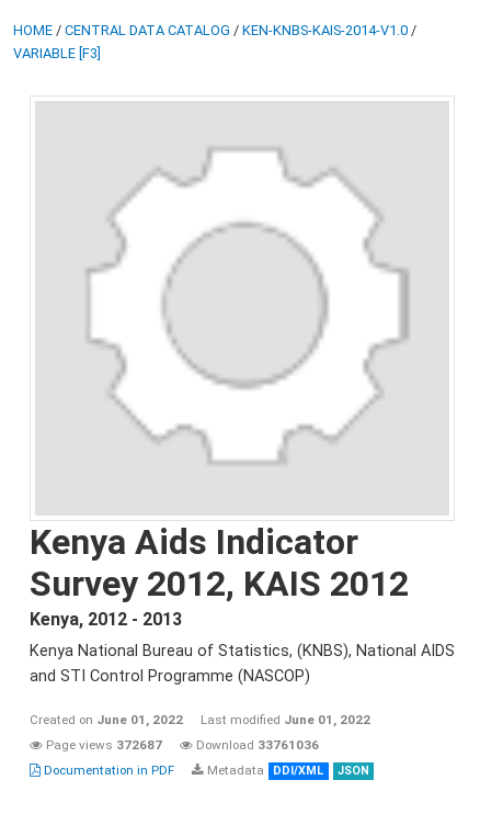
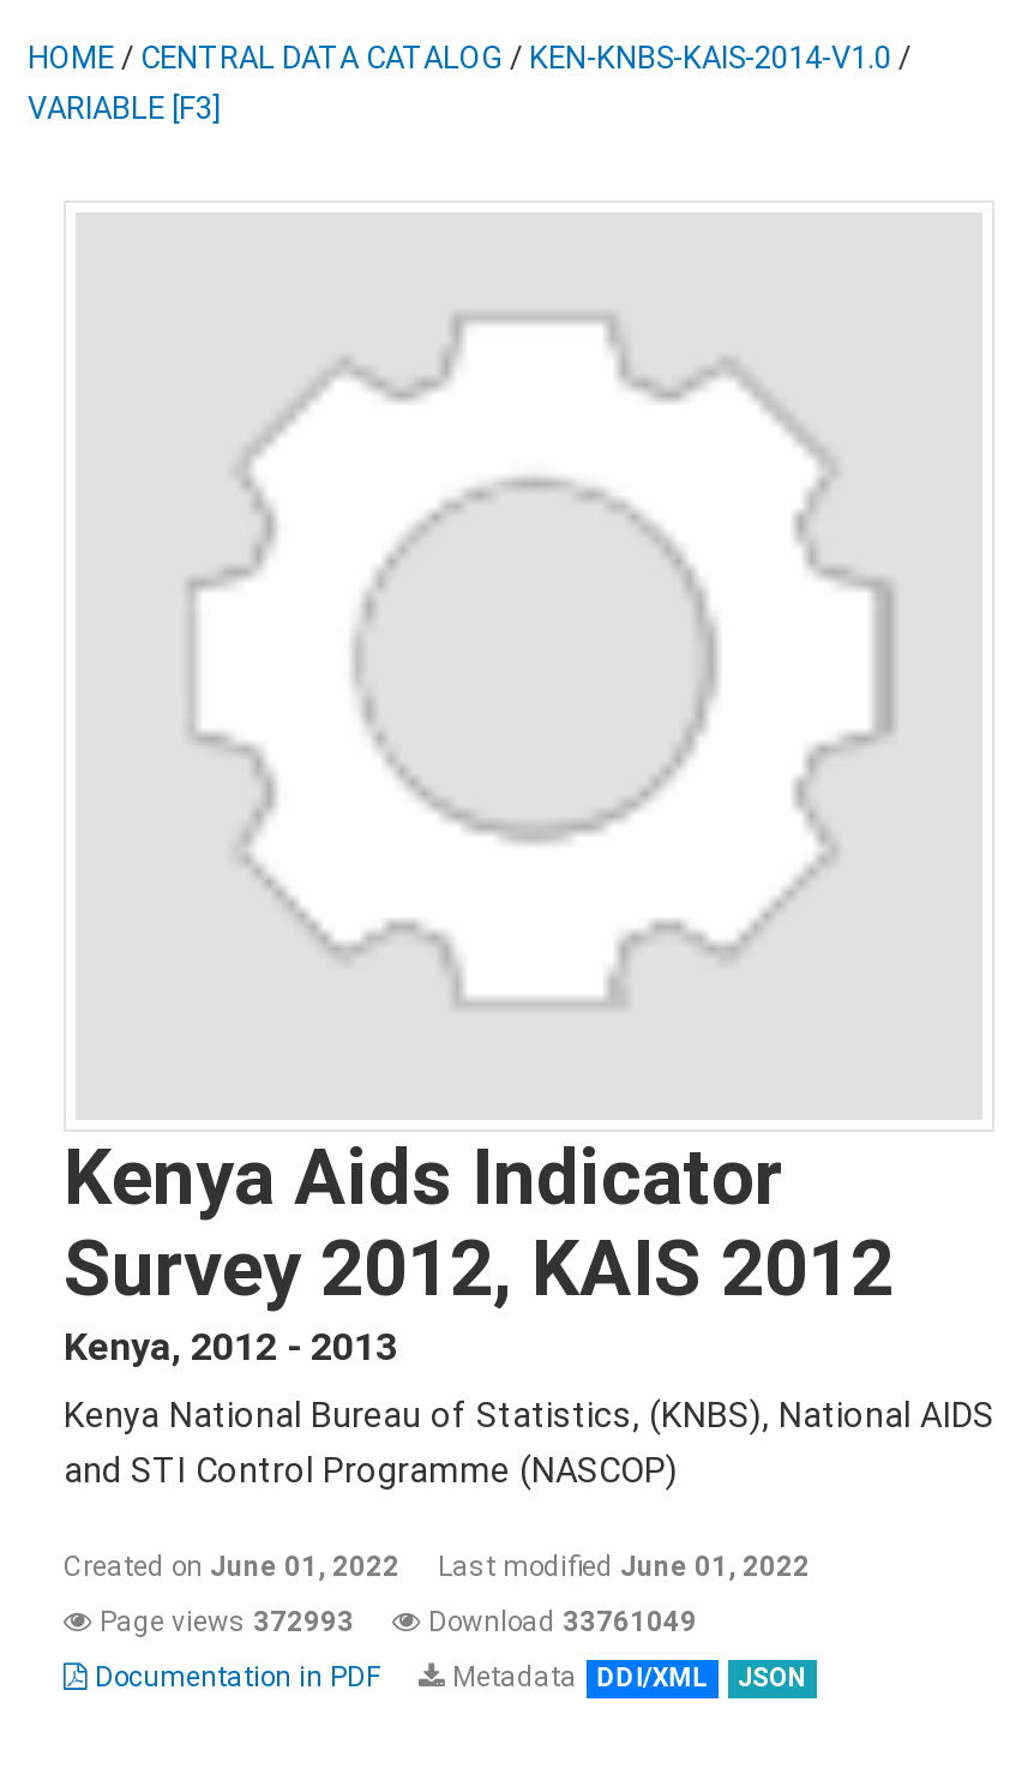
- Page views 372687
+ Page views 372993

- Download 33761036
+ Download 33761049
